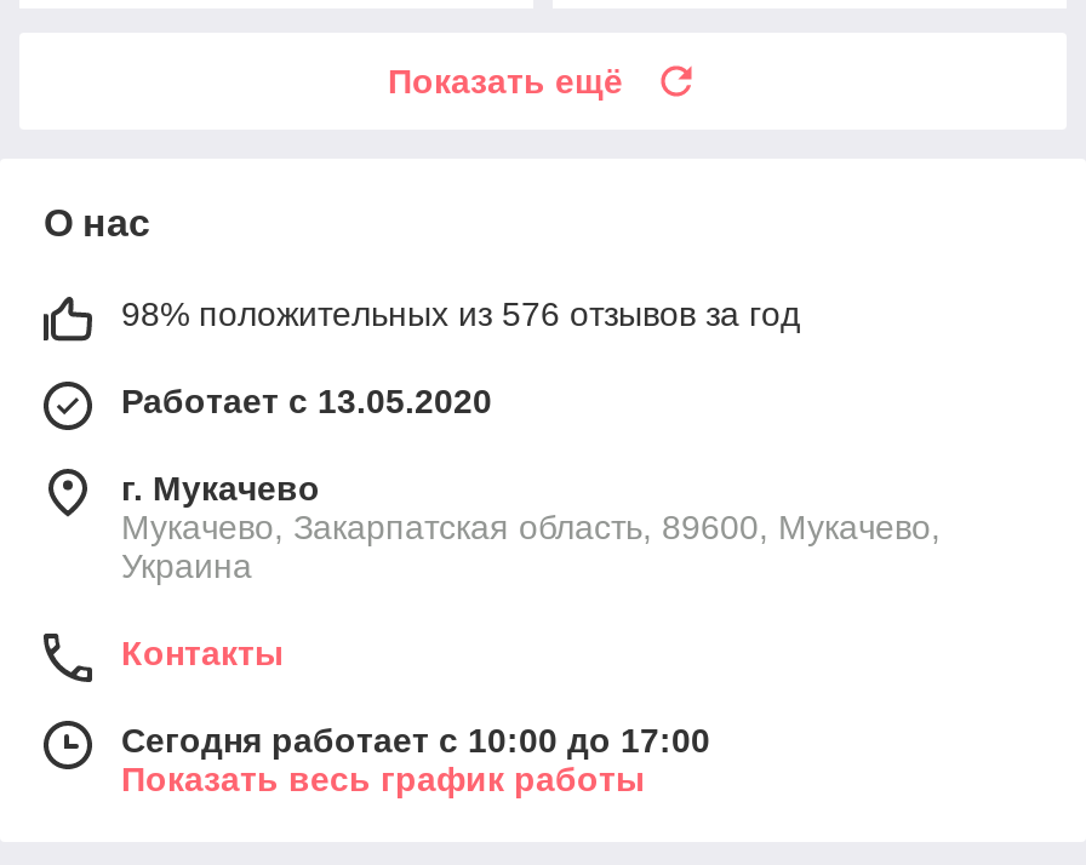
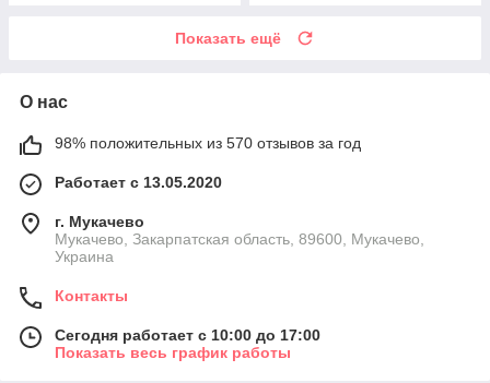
- 98% положительных из 576 отзывов за год
+ 98% положительных из 570 отзывов за год
